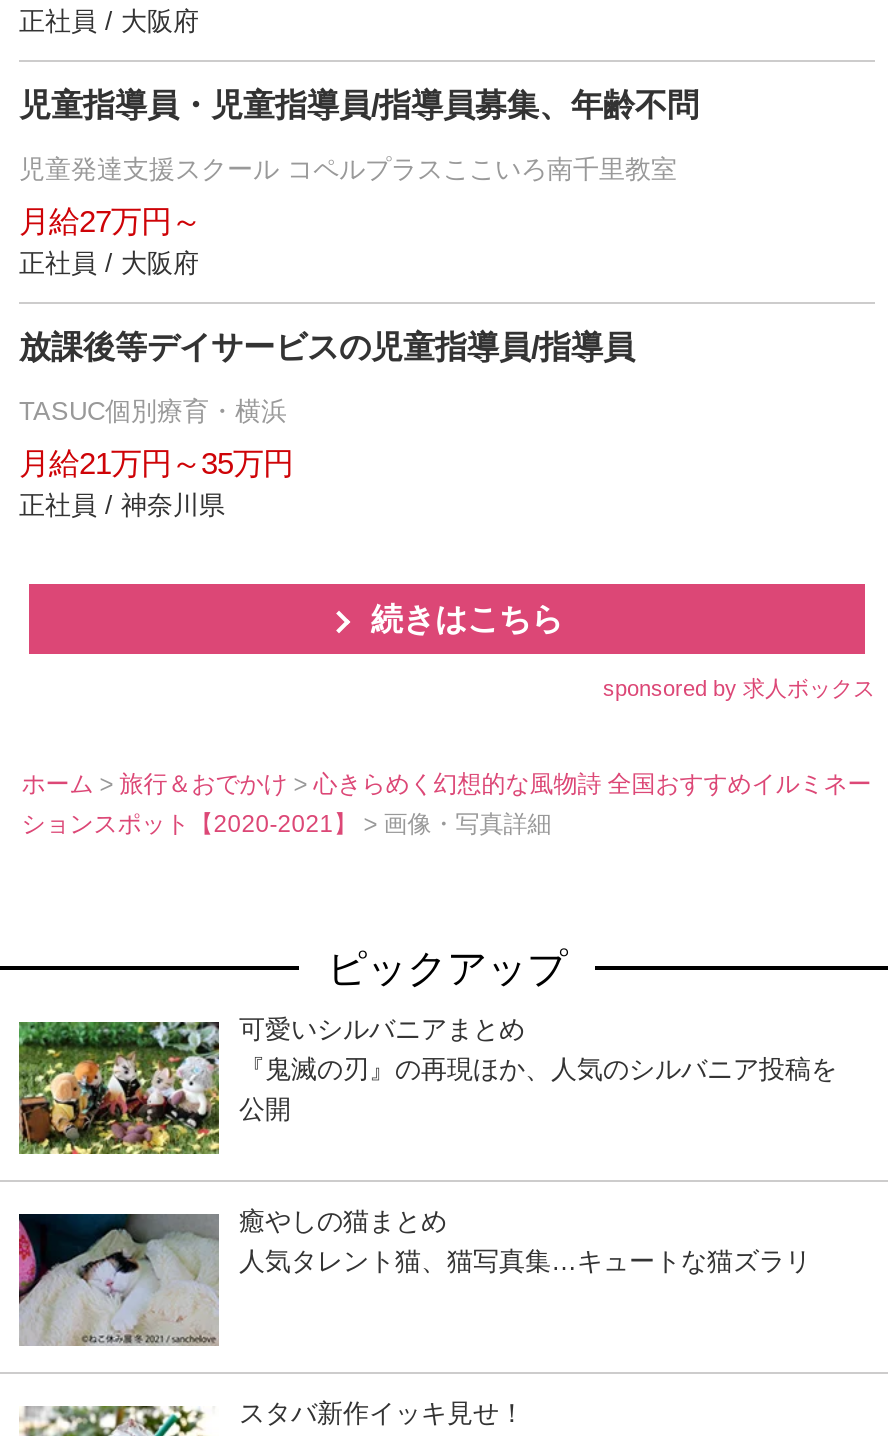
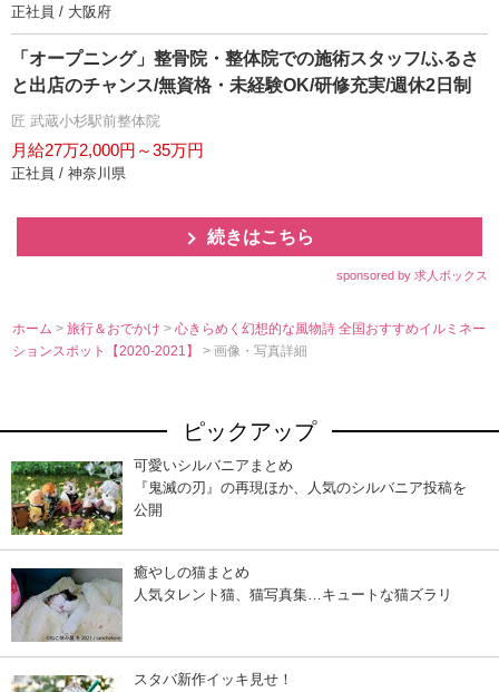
- 児童指導員・児童指導員/指導員募集、年齢不問
- 児童発達支援スクール コペルプラスここいろ南千里教室
- 月給27万円～
- 正社員 / 大阪府
- 放課後等デイサービスの児童指導員/指導員
- TASUC個別療育・横浜
- 月給21万円～35万円
+ 「オープニング」整骨院・整体院での施術スタッフ/ふるさ
+ と出店のチャンス/無資格・未経験OK/研修充実/週休2日制
+ 匠 武蔵小杉駅前整体院
+ 月給27万2,000円～35万円
